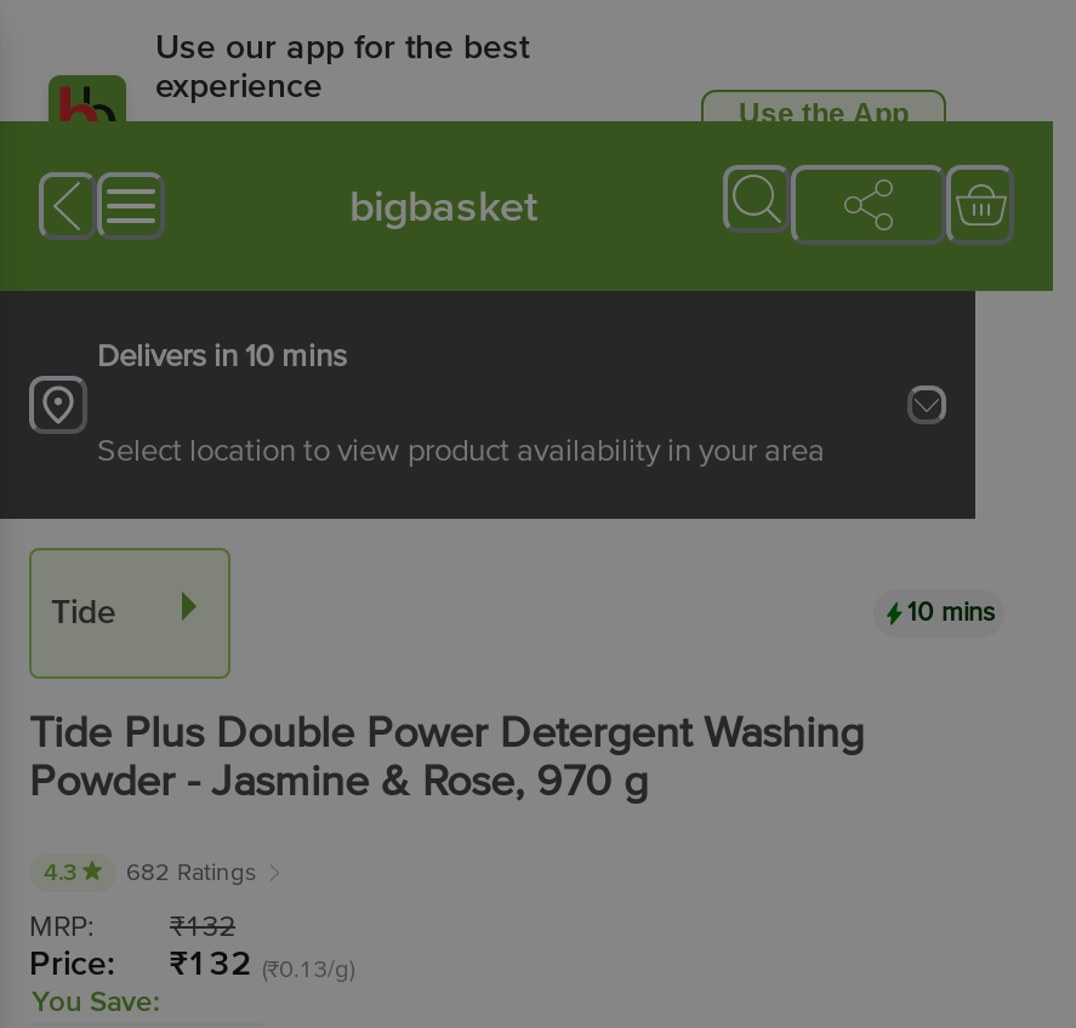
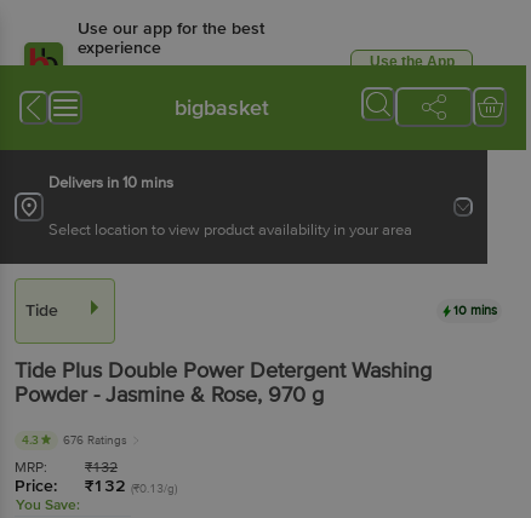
- 4.3 682 Ratings
+ 4.3 676 Ratings
